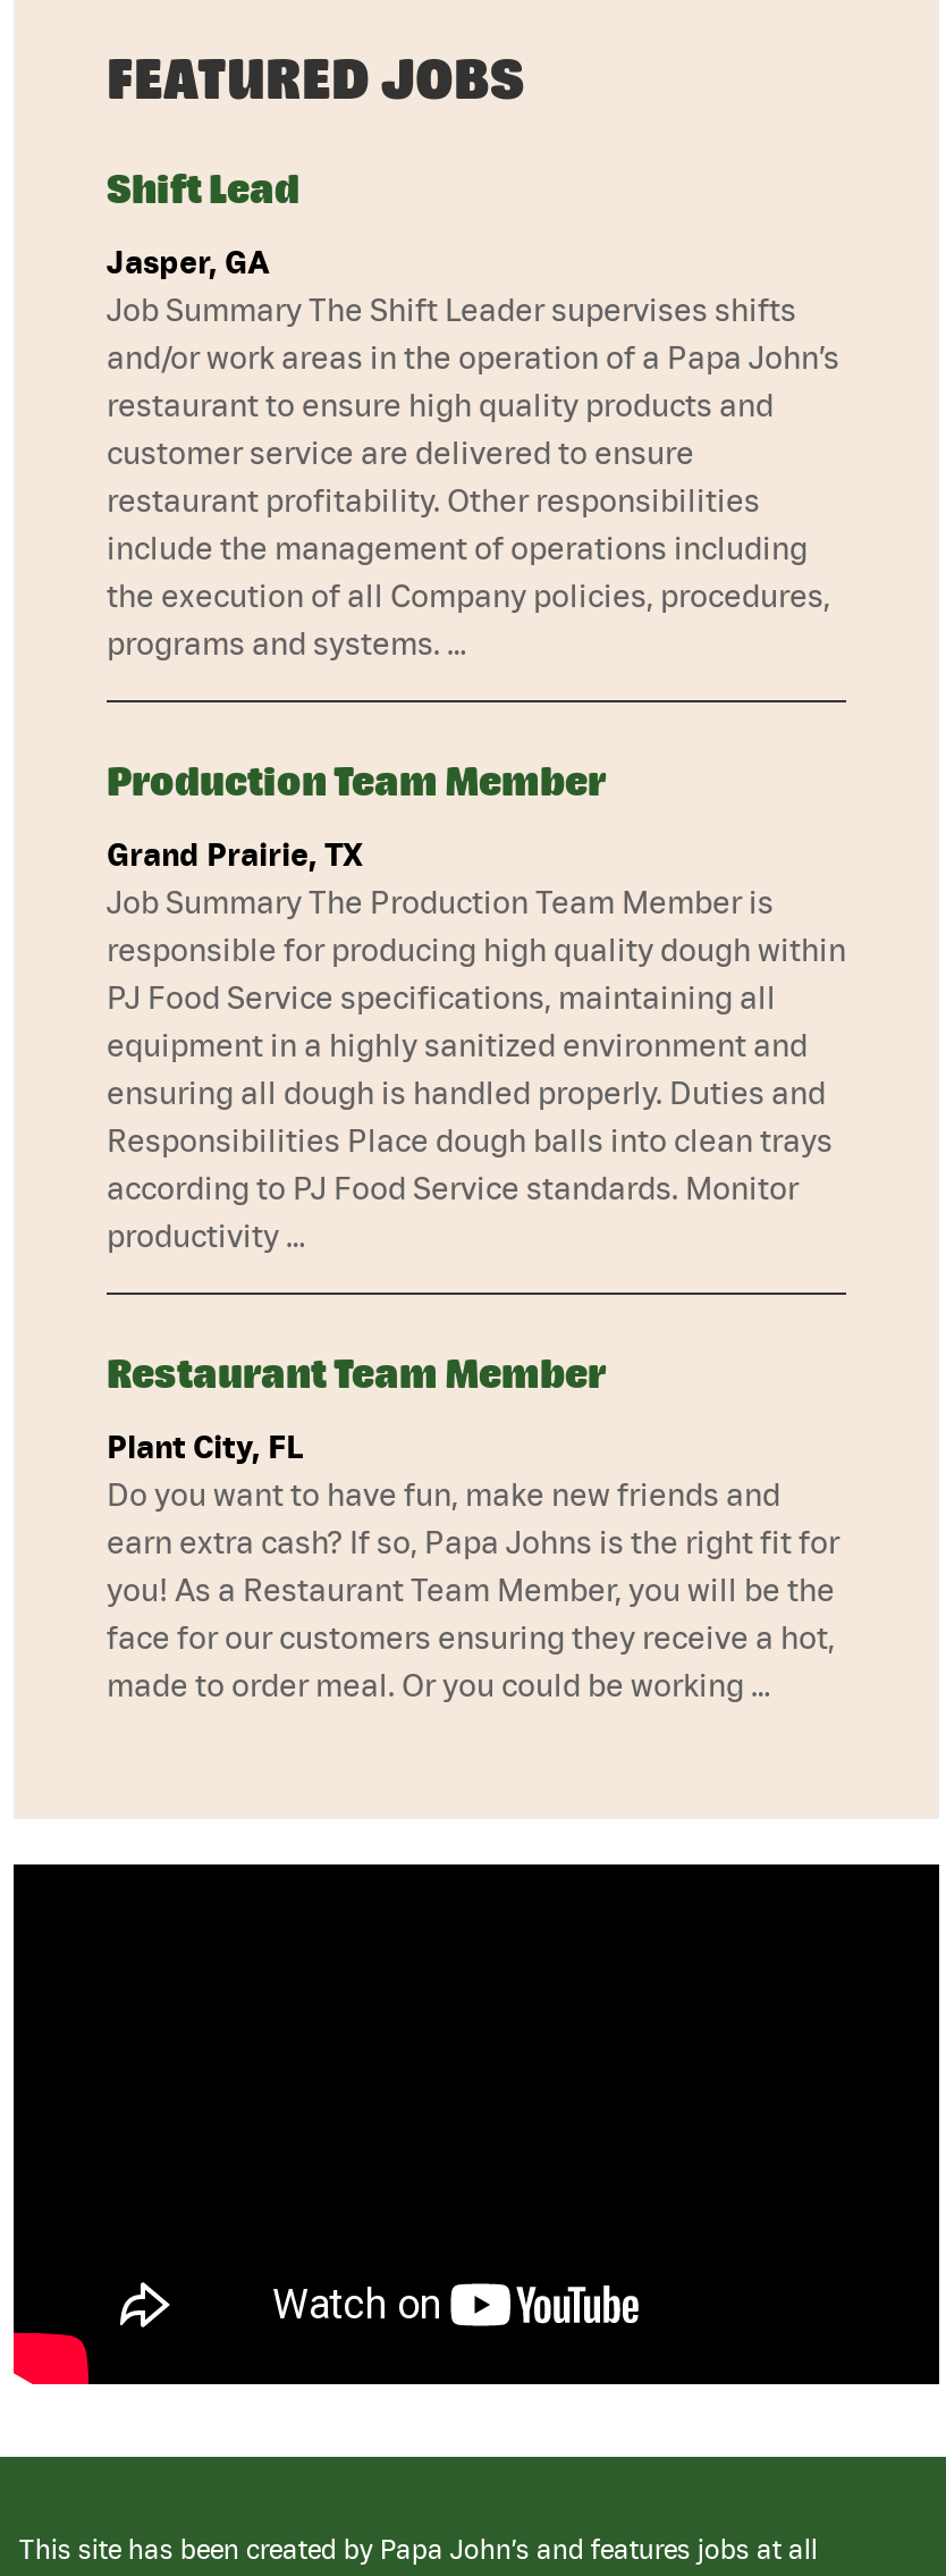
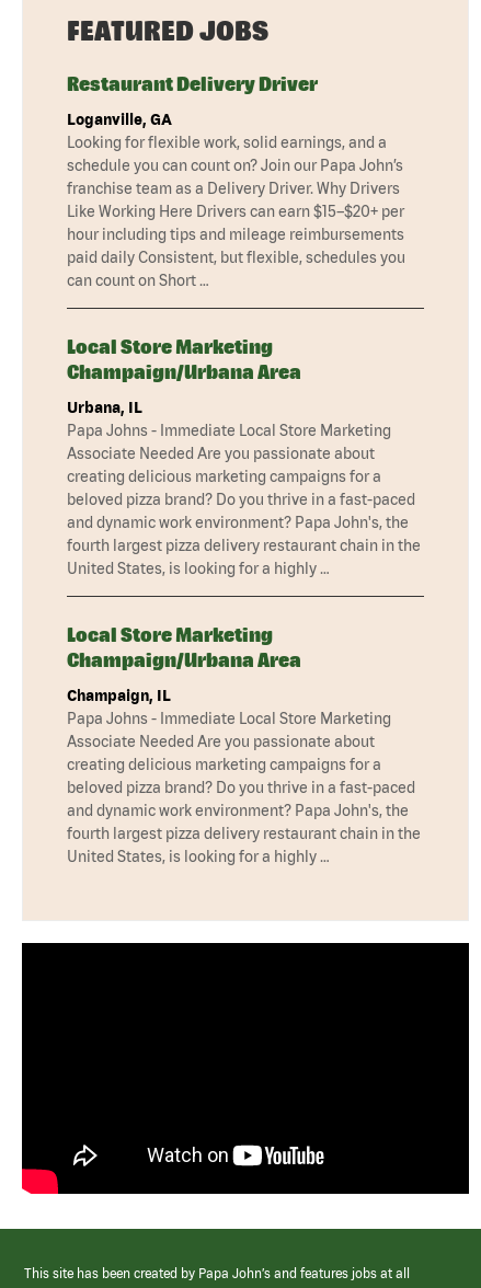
- Shift Lead
+ Restaurant Delivery Driver

- Jasper, GA
- Job Summary The Shift Leader supervises shifts
- and/or work areas in the operation of a Papa John’s
- restaurant to ensure high quality products and
- customer service are delivered to ensure
- restaurant profitability. Other responsibilities
- include the management of operations including
- the execution of all Company policies, procedures,
- programs and systems. …
+ Loganville, GA
+ Looking for flexible work, solid earnings, and a
+ schedule you can count on? Join our Papa John’s
+ franchise team as a Delivery Driver. Why Drivers
+ Like Working Here Drivers can earn $15–$20+ per
+ hour including tips and mileage reimbursements
+ paid daily Consistent, but flexible, schedules you
+ can count on Short …

- Production Team Member
+ Local Store Marketing
+ Champaign/Urbana Area

- Grand Prairie, TX
- Job Summary The Production Team Member is
- responsible for producing high quality dough within
- PJ Food Service specifications, maintaining all
- equipment in a highly sanitized environment and
- ensuring all dough is handled properly. Duties and
- Responsibilities Place dough balls into clean trays
- according to PJ Food Service standards. Monitor
- productivity …
+ Urbana, IL
+ Papa Johns - Immediate Local Store Marketing
+ Associate Needed Are you passionate about
+ creating delicious marketing campaigns for a
+ beloved pizza brand? Do you thrive in a fast-paced
+ and dynamic work environment? Papa John's, the
+ fourth largest pizza delivery restaurant chain in the
+ United States, is looking for a highly …

- Restaurant Team Member
+ Local Store Marketing
+ Champaign/Urbana Area

- Plant City, FL
- Do you want to have fun, make new friends and
- earn extra cash? If so, Papa Johns is the right fit for
- you! As a Restaurant Team Member, you will be the
- face for our customers ensuring they receive a hot,
- made to order meal. Or you could be working …
+ Champaign, IL
+ Papa Johns - Immediate Local Store Marketing
+ Associate Needed Are you passionate about
+ creating delicious marketing campaigns for a
+ beloved pizza brand? Do you thrive in a fast-paced
+ and dynamic work environment? Papa John's, the
+ fourth largest pizza delivery restaurant chain in the
+ United States, is looking for a highly …
